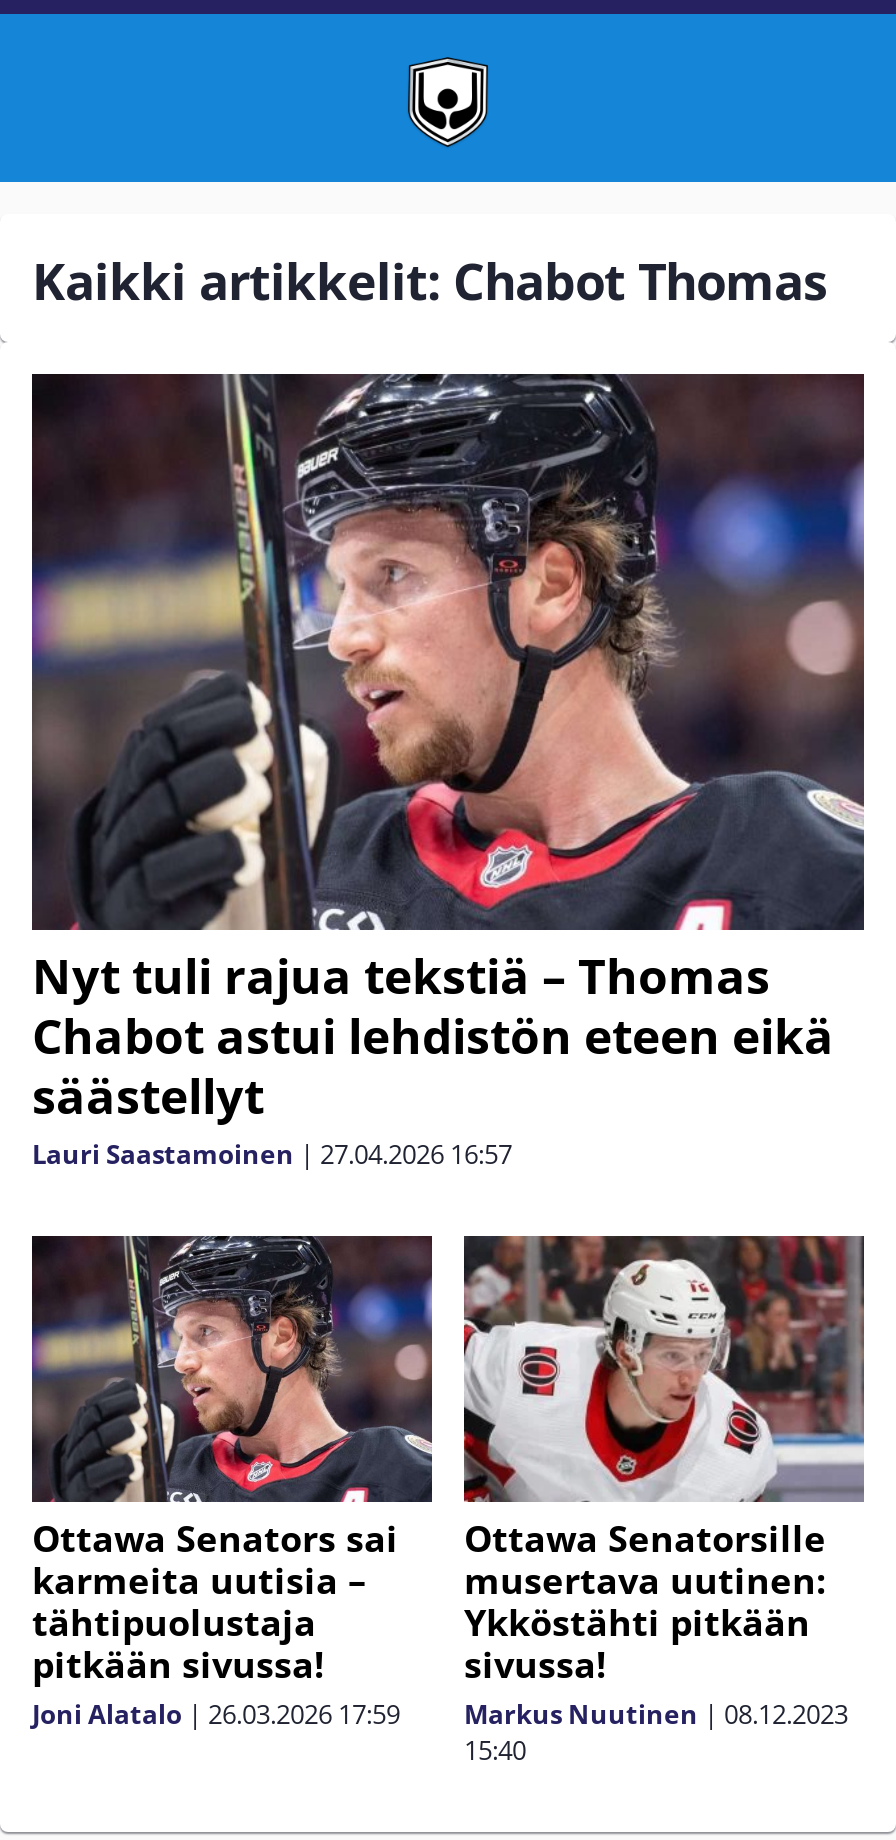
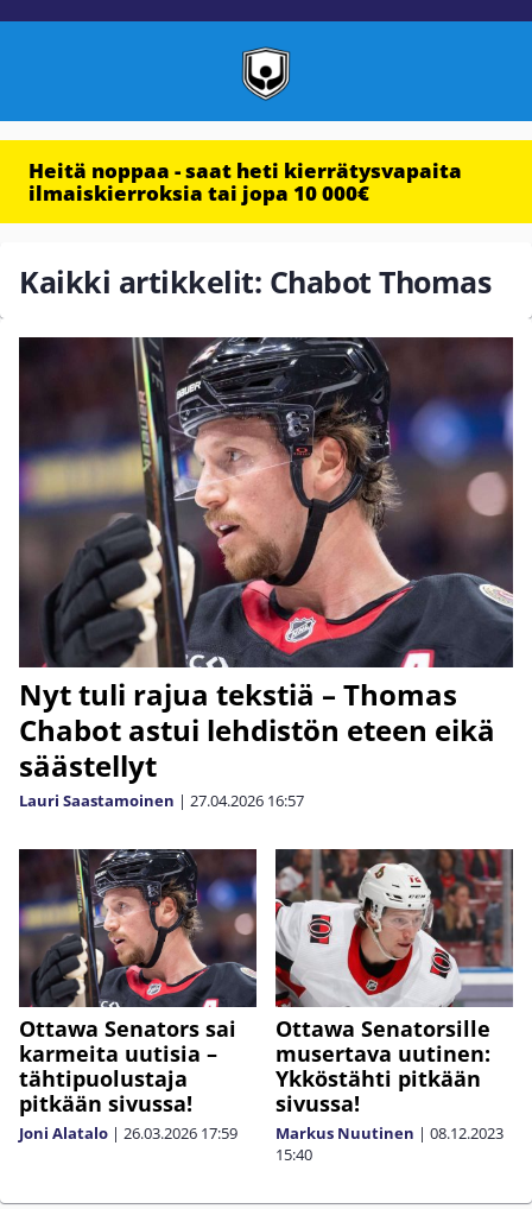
+ Heitä noppaa - saat heti kierrätysvapaita
+ ilmaiskierroksia tai jopa 10 000€
